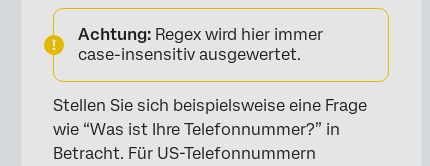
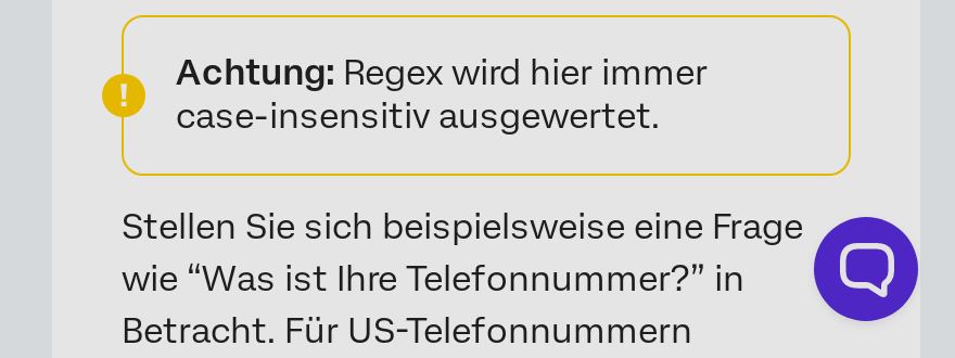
+ [image]
